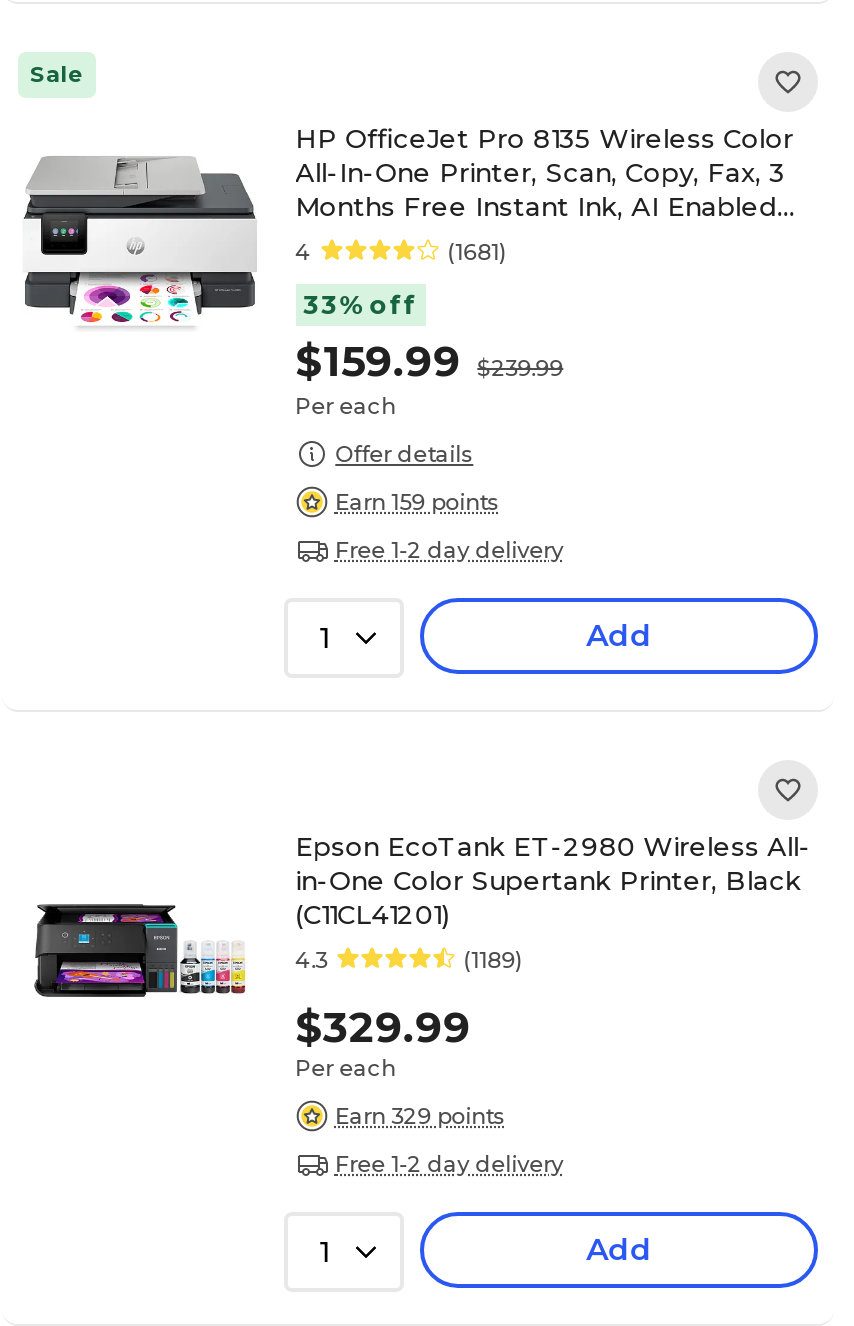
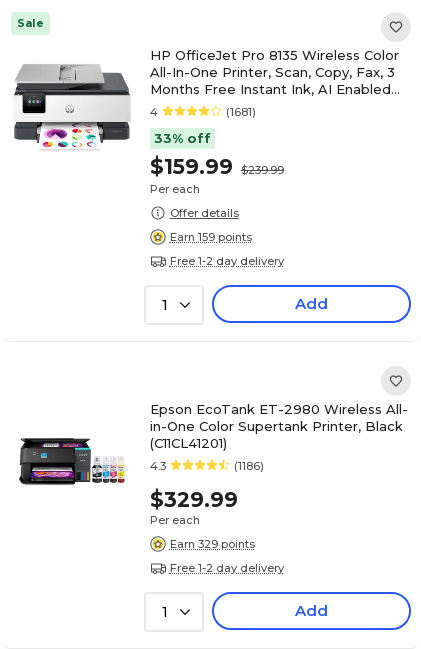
- (1189)
+ (1186)
